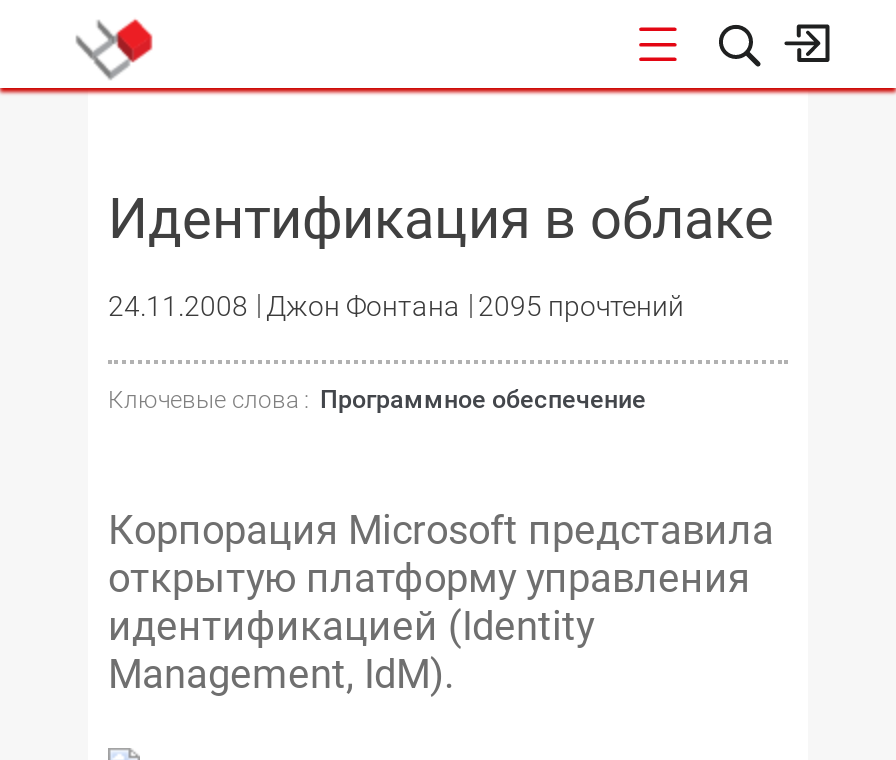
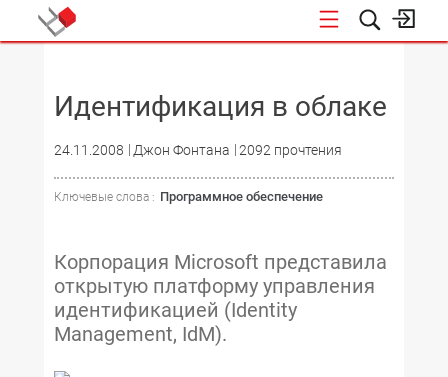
- 24.11.2008 Джон Фонтана 2095 прочтений
+ 24.11.2008 Джон Фонтана 2092 прочтения
